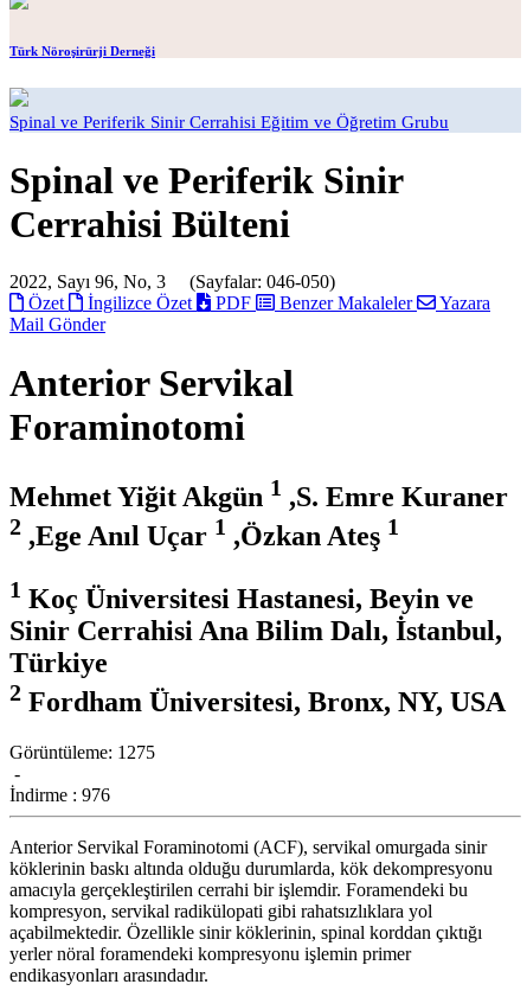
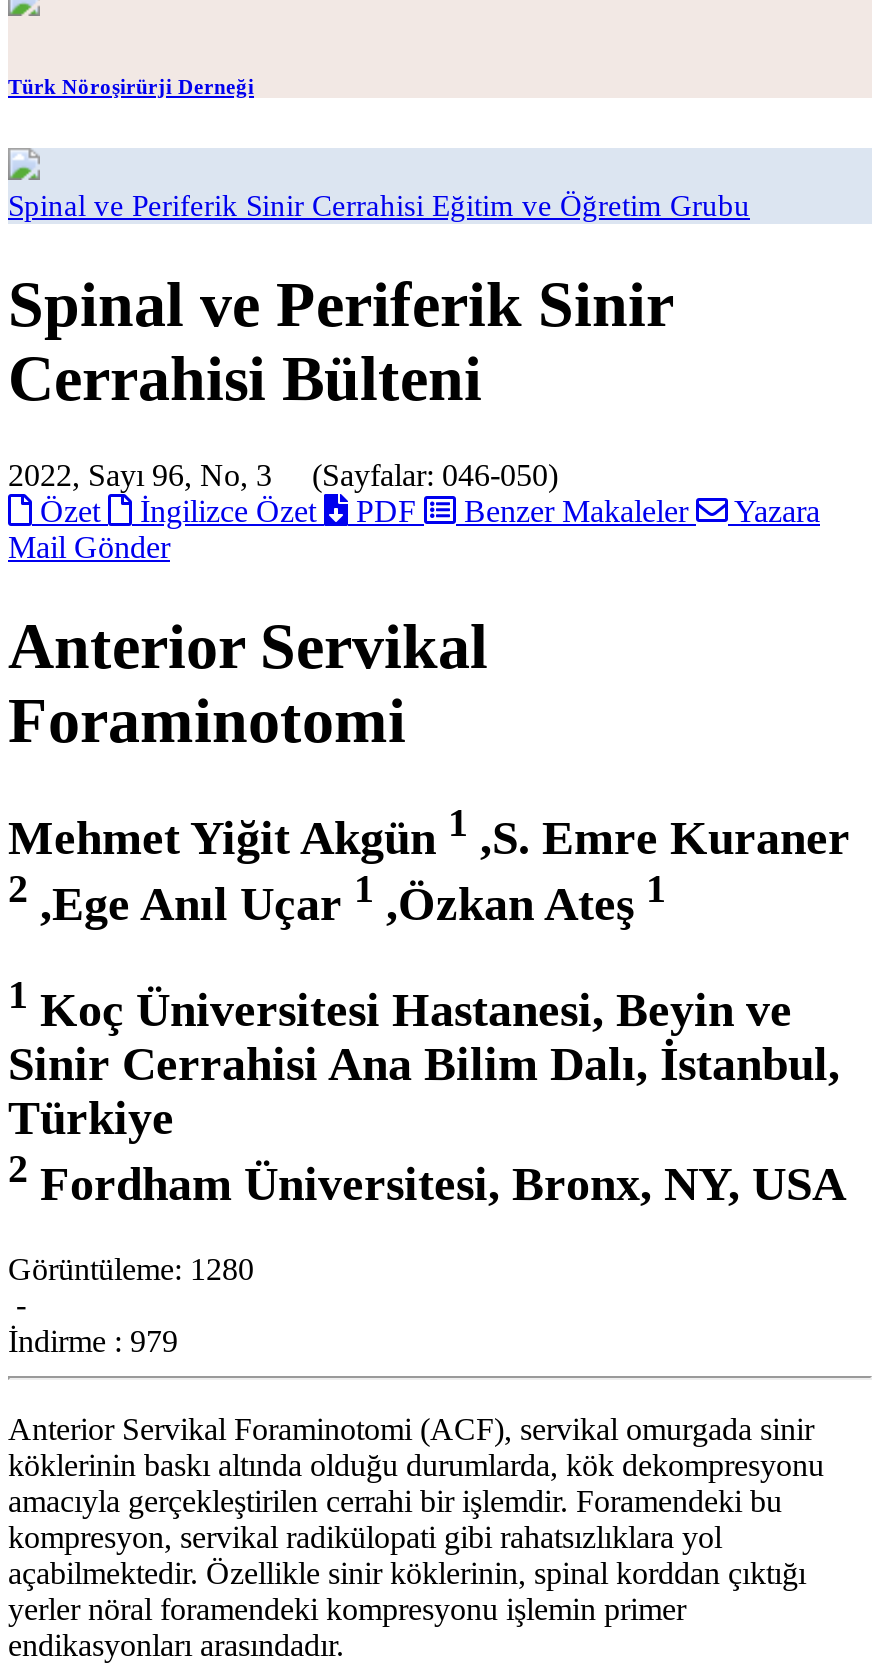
- Görüntüleme: 1275
+ Görüntüleme: 1280

- İndirme : 976
+ İndirme : 979
